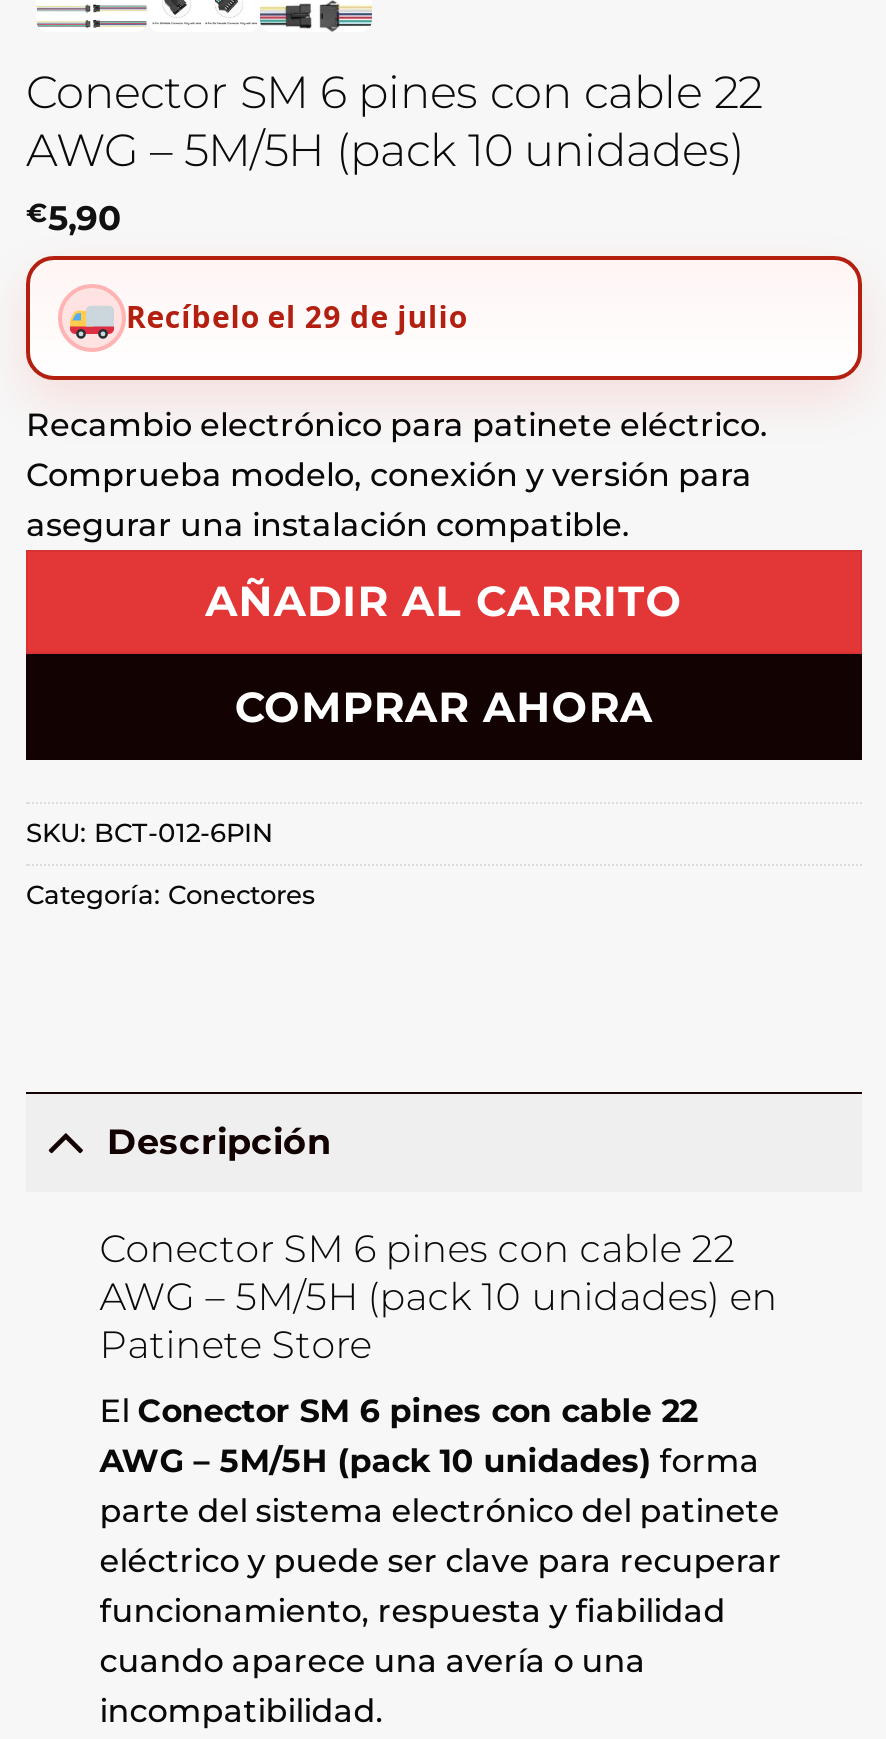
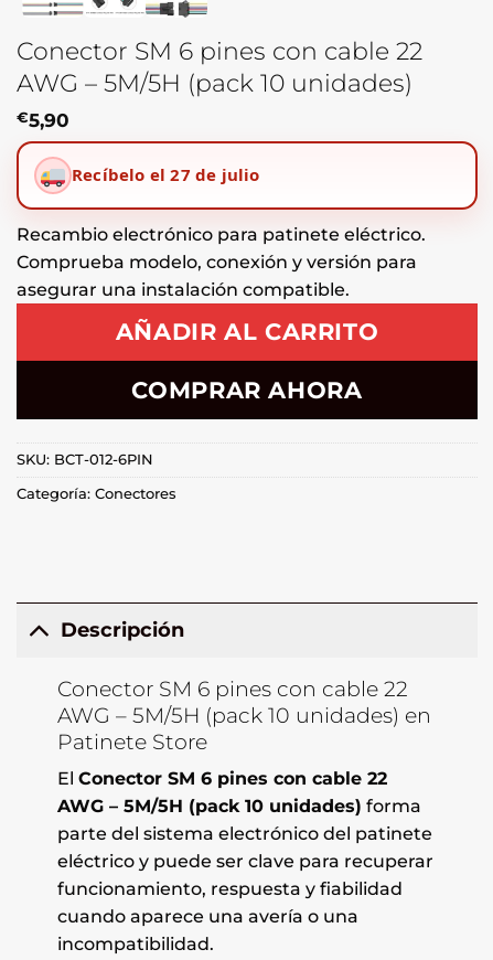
- Recíbelo el 29 de julio
+ Recíbelo el 27 de julio
